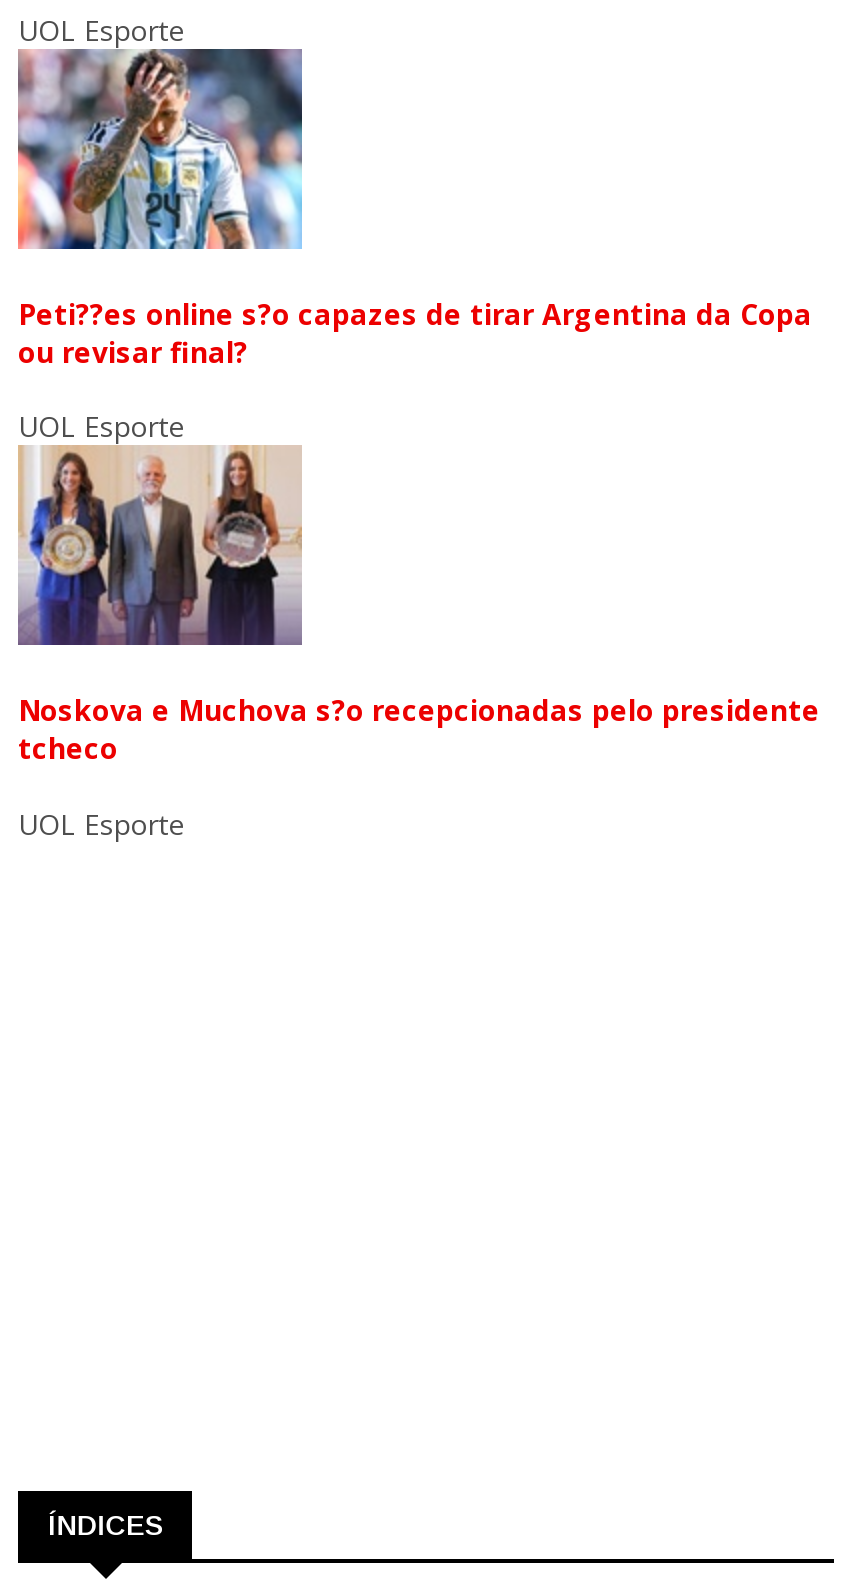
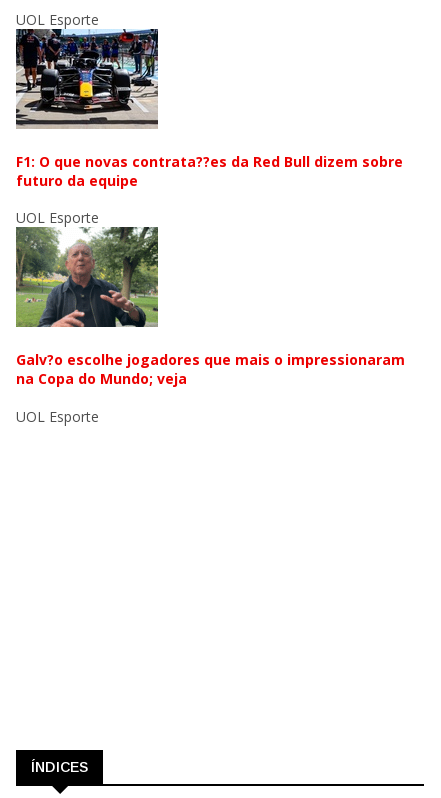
- [image]
- Peti??es online s?o capazes de tirar Argentina da Copa
- ou revisar final?
+ [image]
+ F1: O que novas contrata??es da Red Bull dizem sobre
+ futuro da equipe

- [image]
- Noskova e Muchova s?o recepcionadas pelo presidente
- tcheco
+ [image]
+ Galv?o escolhe jogadores que mais o impressionaram
+ na Copa do Mundo; veja
